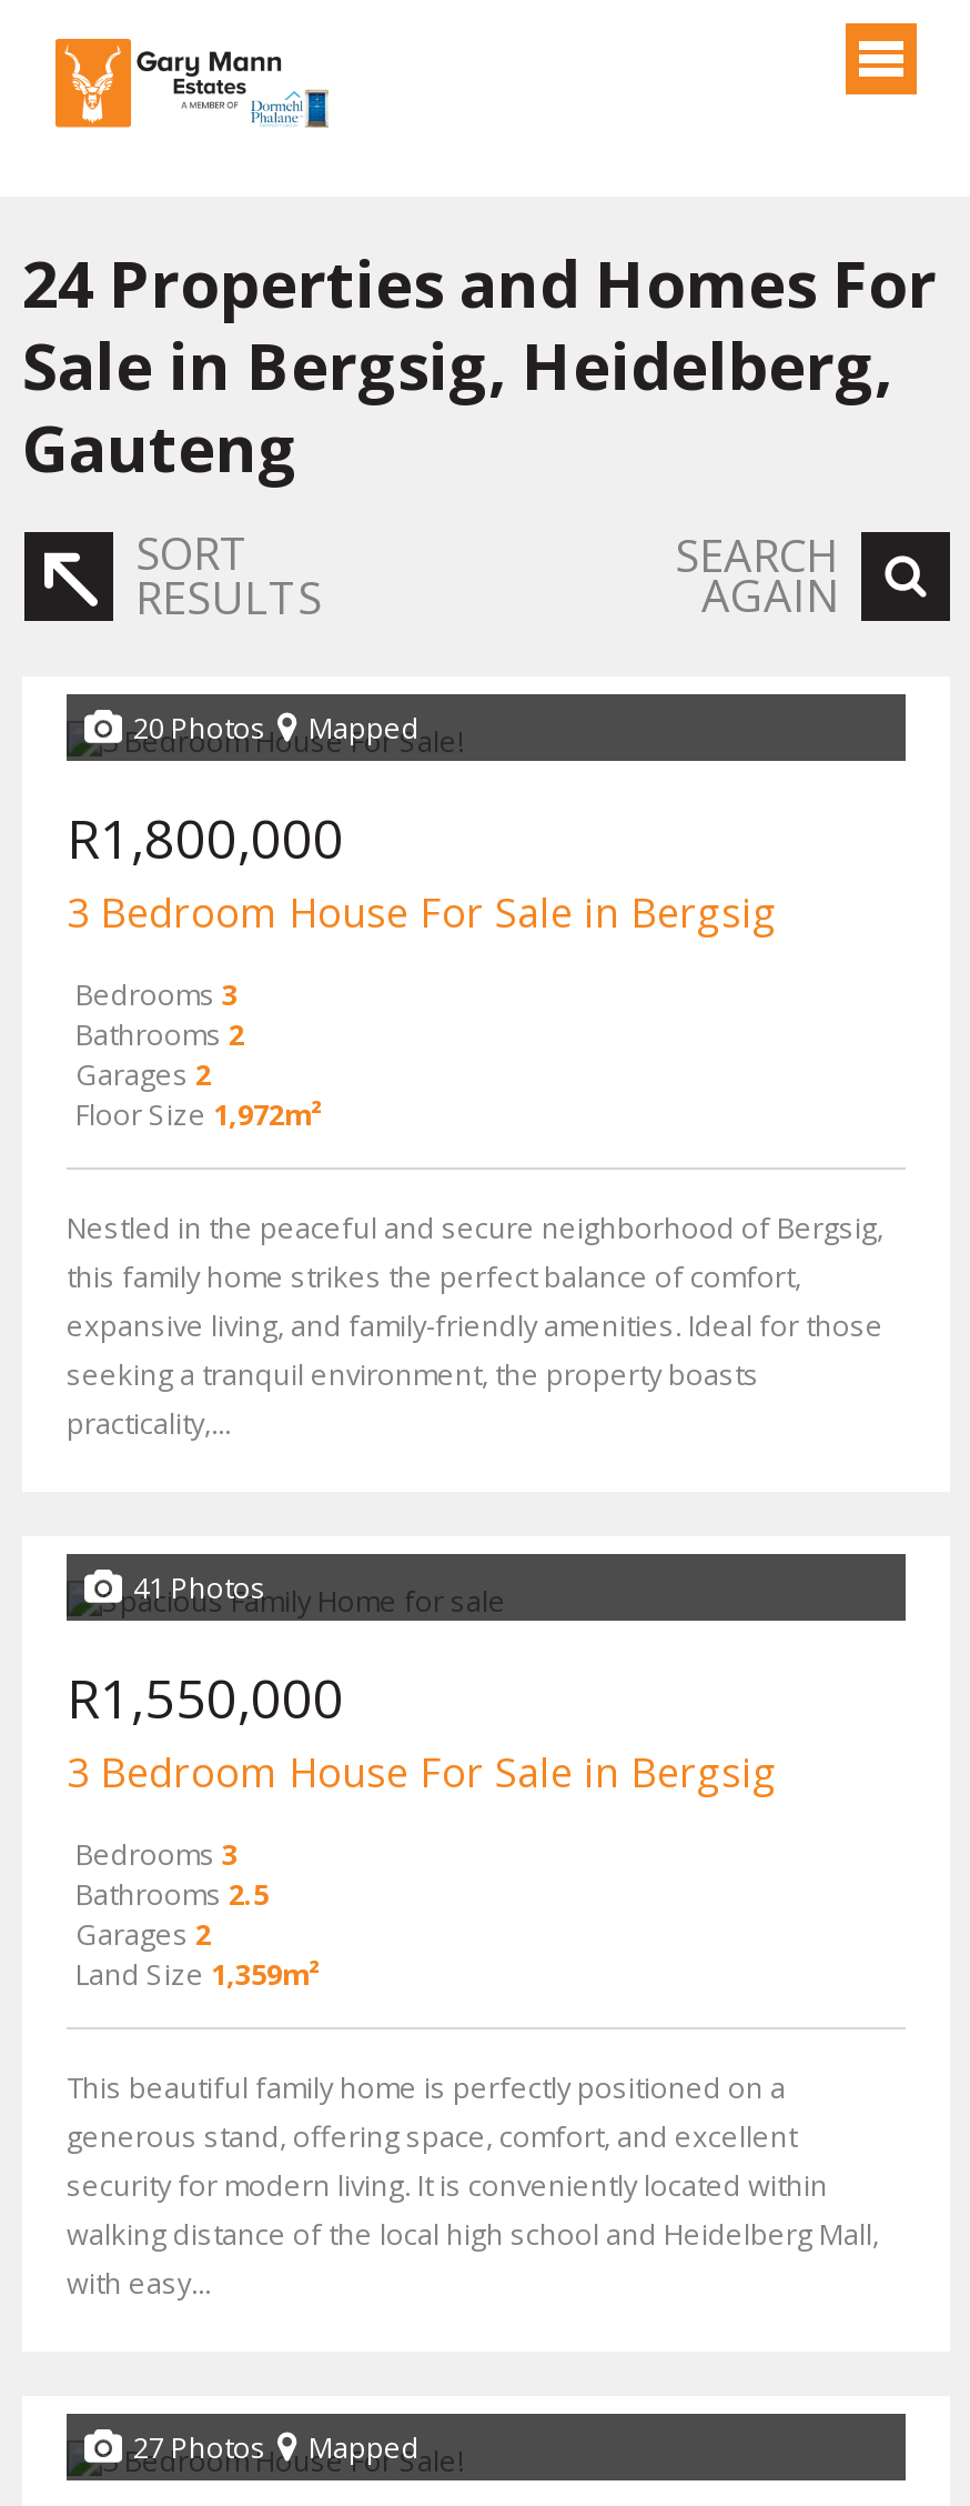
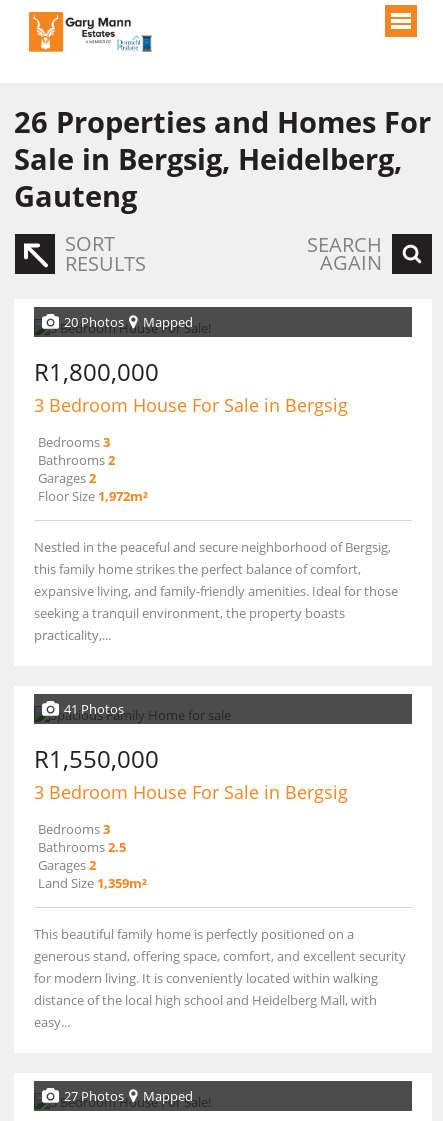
- 24 Properties and Homes For
+ 26 Properties and Homes For
